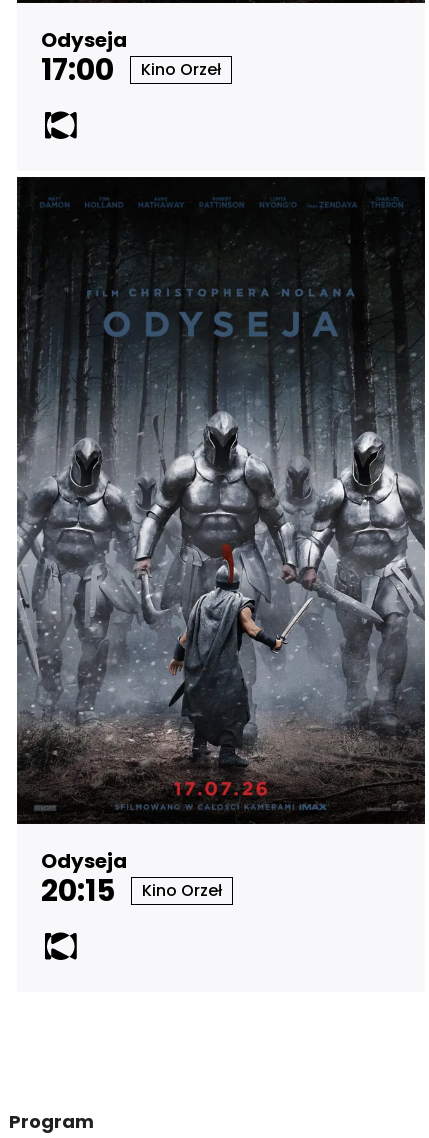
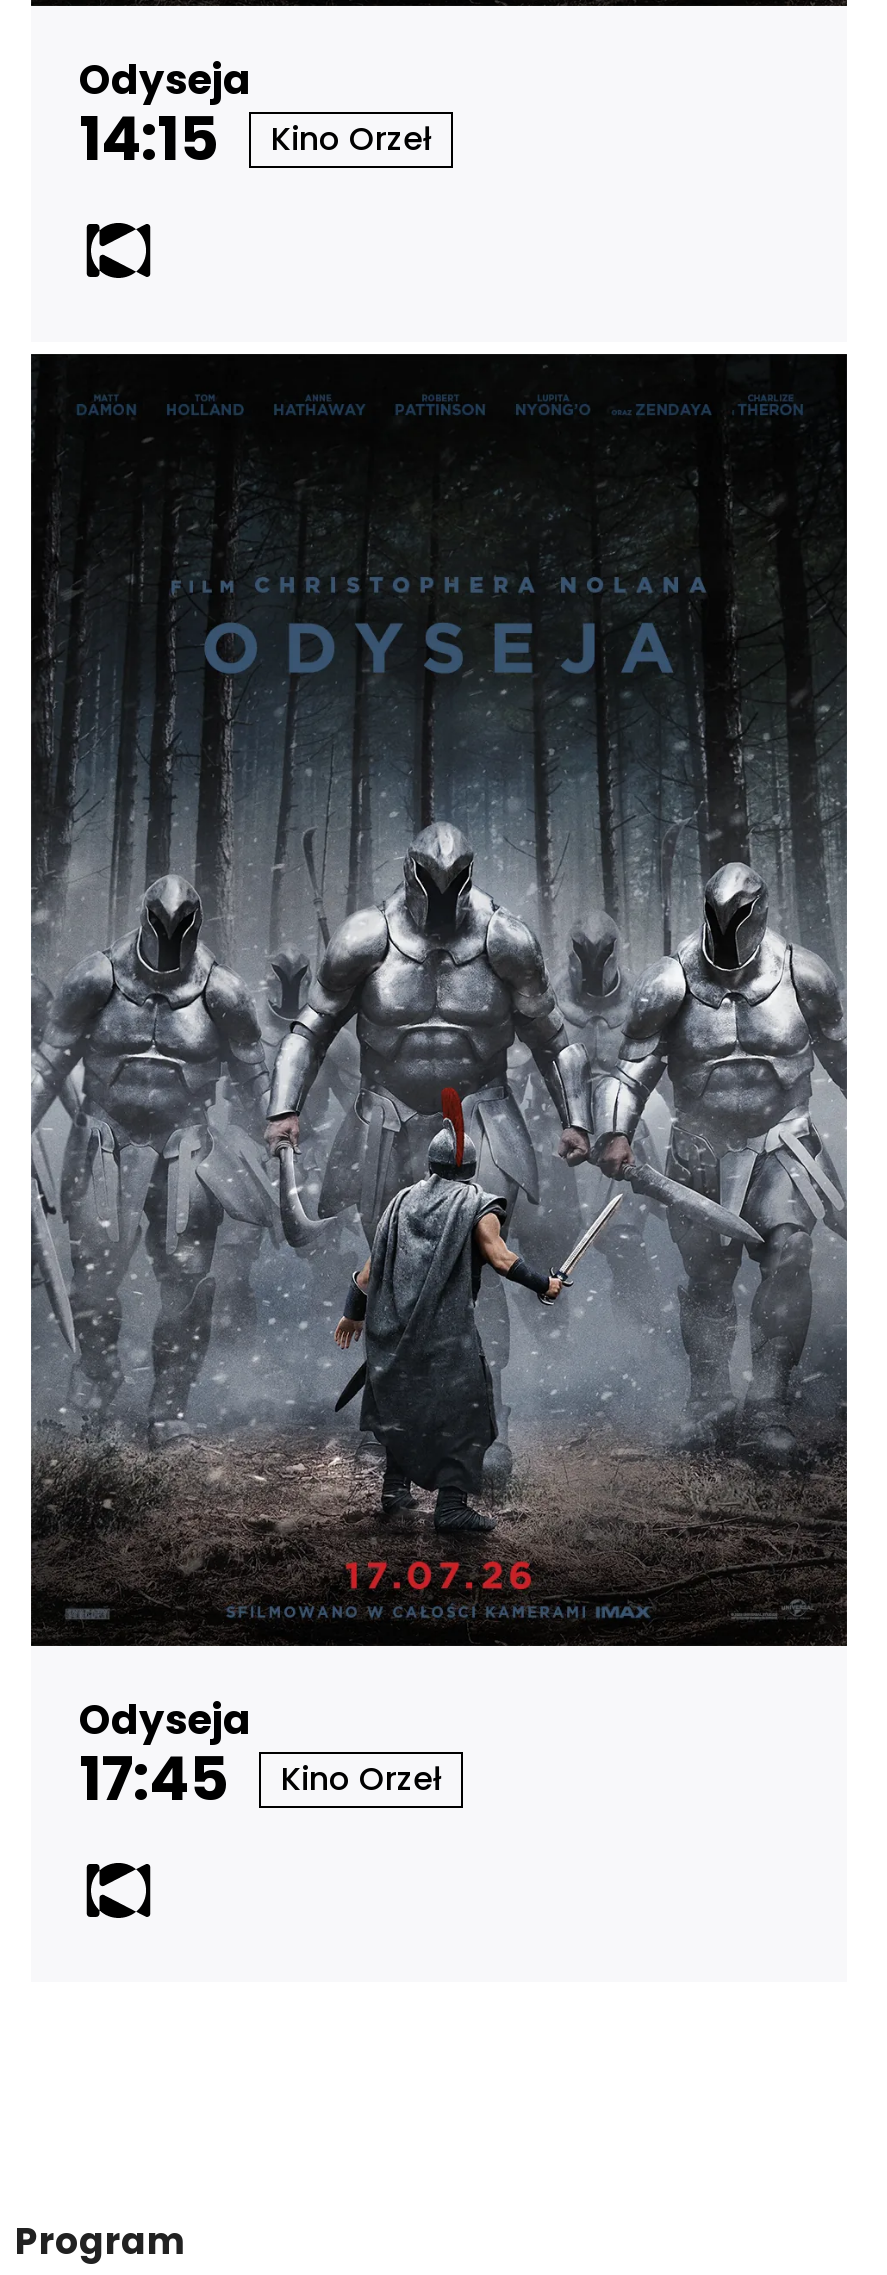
- 17:00 Kino Orzeł
+ 14:15 Kino Orzeł

- 20:15 Kino Orzeł
+ 17:45 Kino Orzeł
